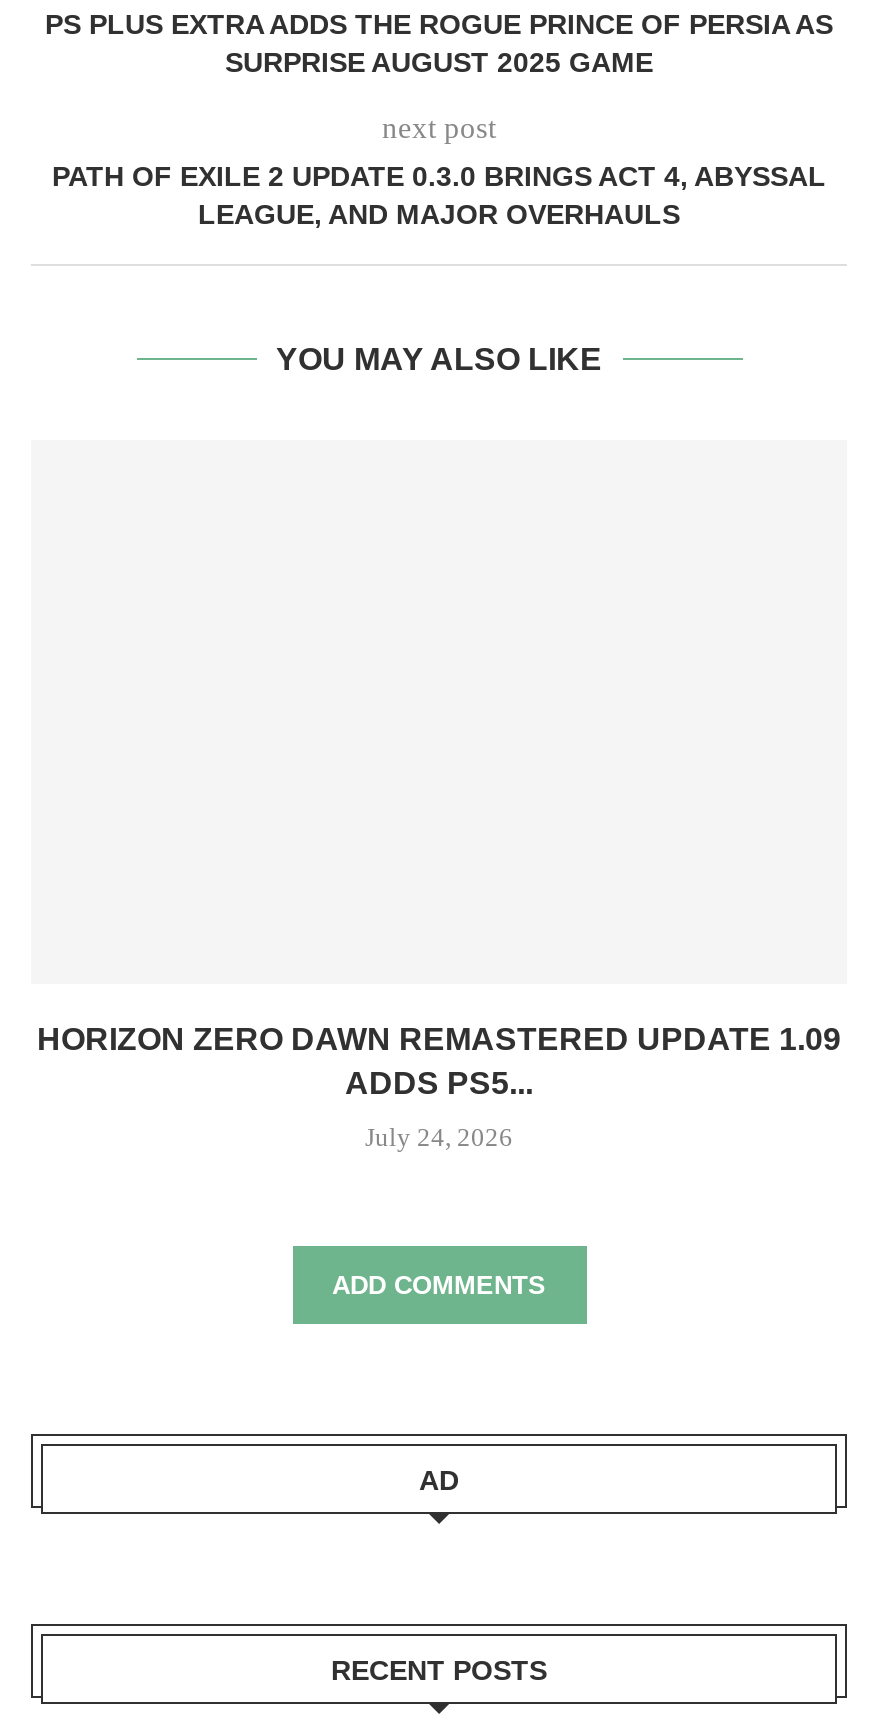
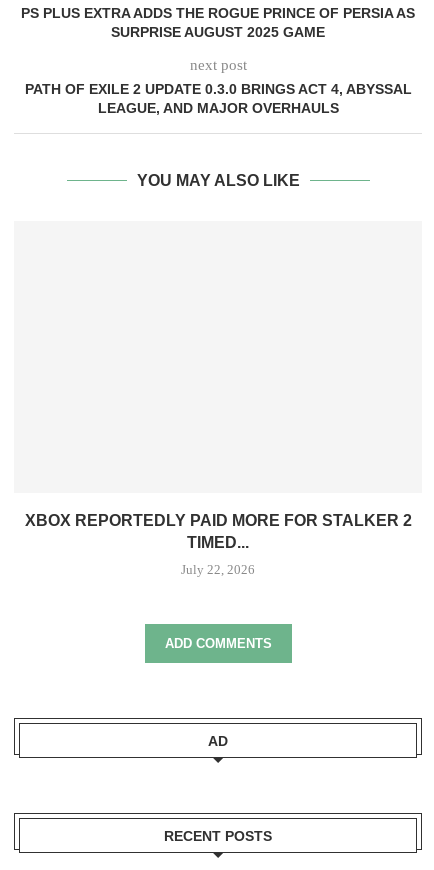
- HORIZON ZERO DAWN REMASTERED UPDATE 1.09
- ADDS PS5...
+ XBOX REPORTEDLY PAID MORE FOR STALKER 2
+ TIMED...

- July 24, 2026
+ July 22, 2026
